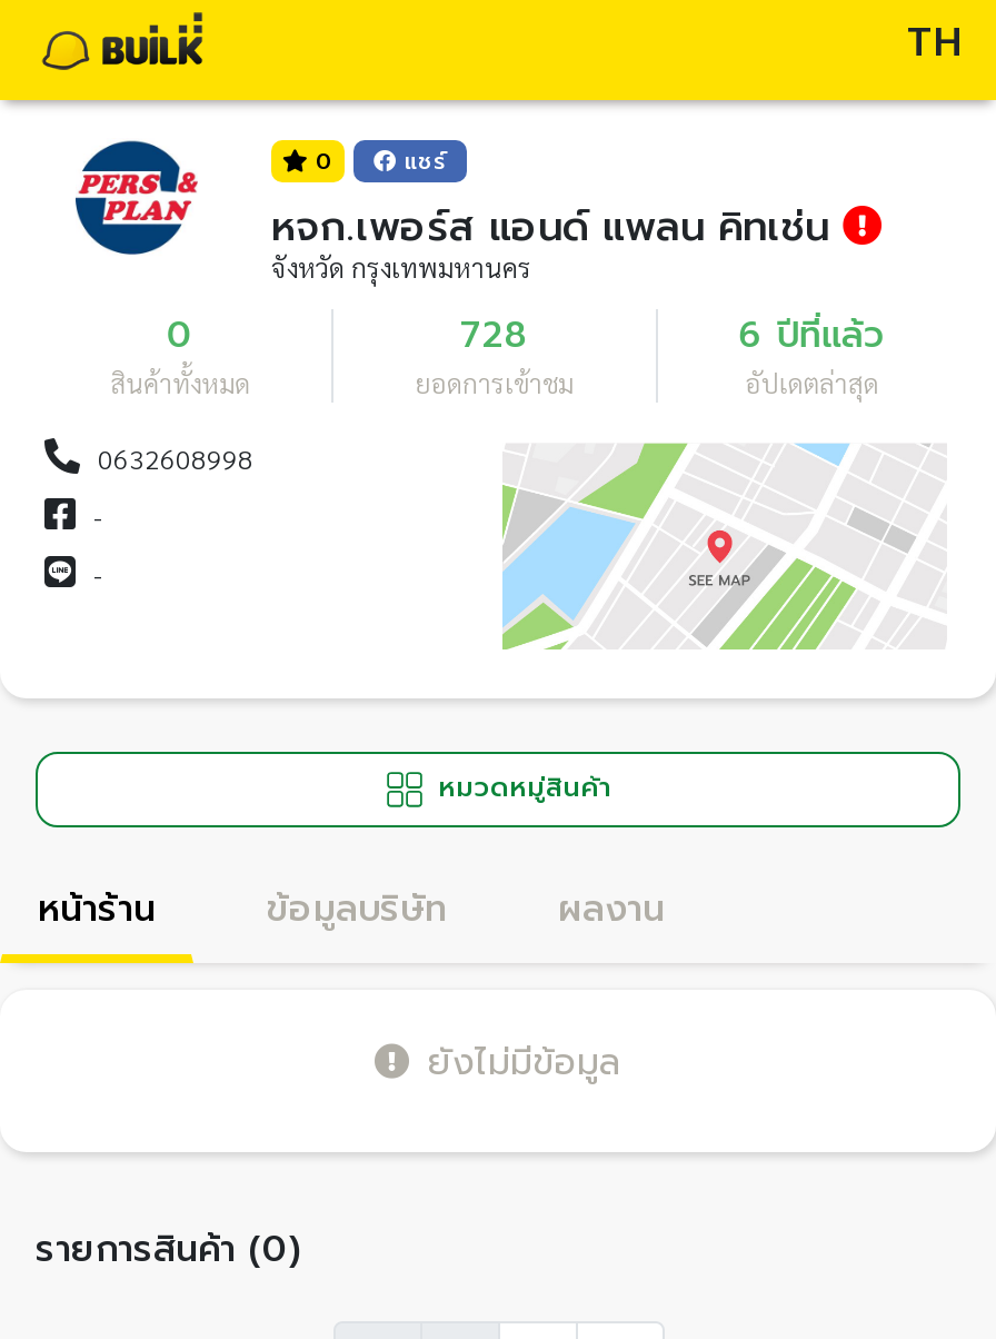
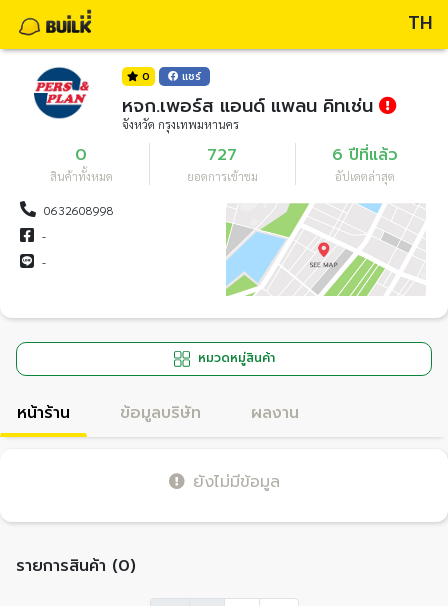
- 728
+ 727
